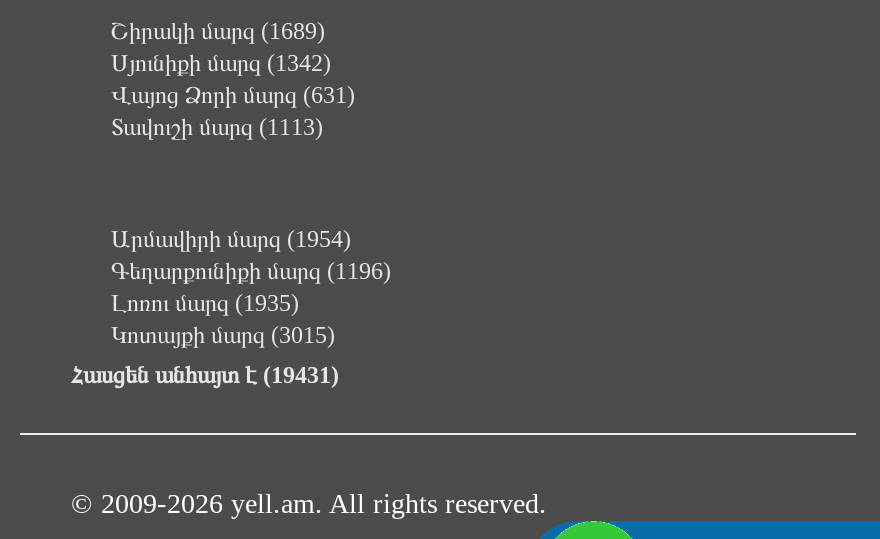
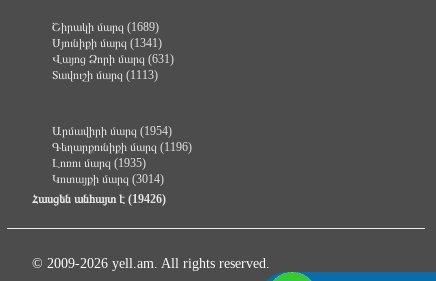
- Սյունիքի մարզ (1342)
+ Սյունիքի մարզ (1341)

- Կոտայքի մարզ (3015)
+ Կոտայքի մարզ (3014)

- Հասցեն անհայտ է (19431)
+ Հասցեն անհայտ է (19426)
